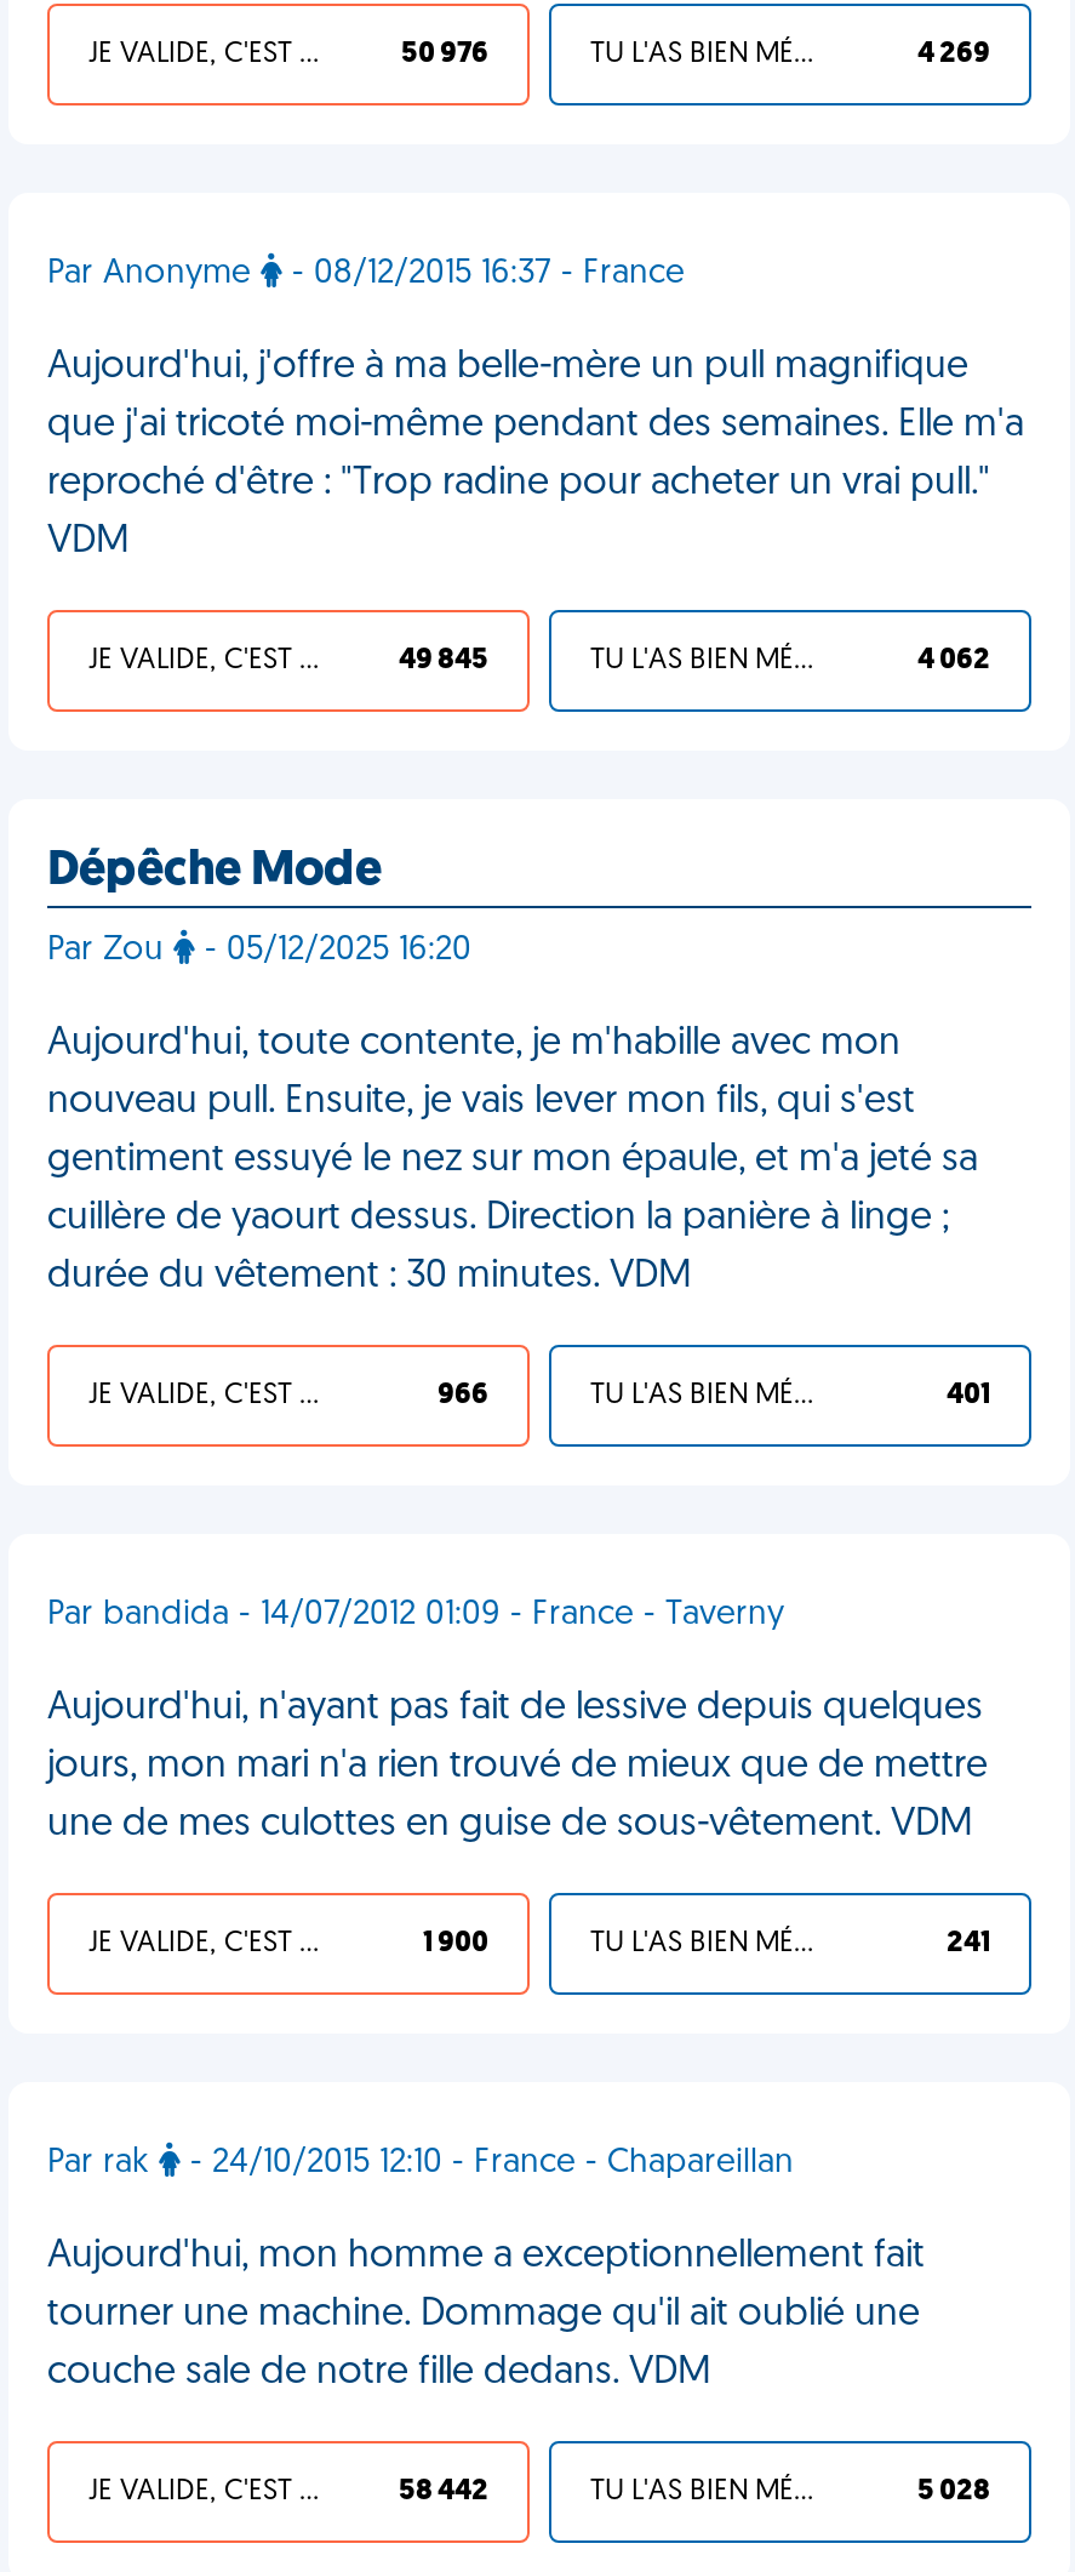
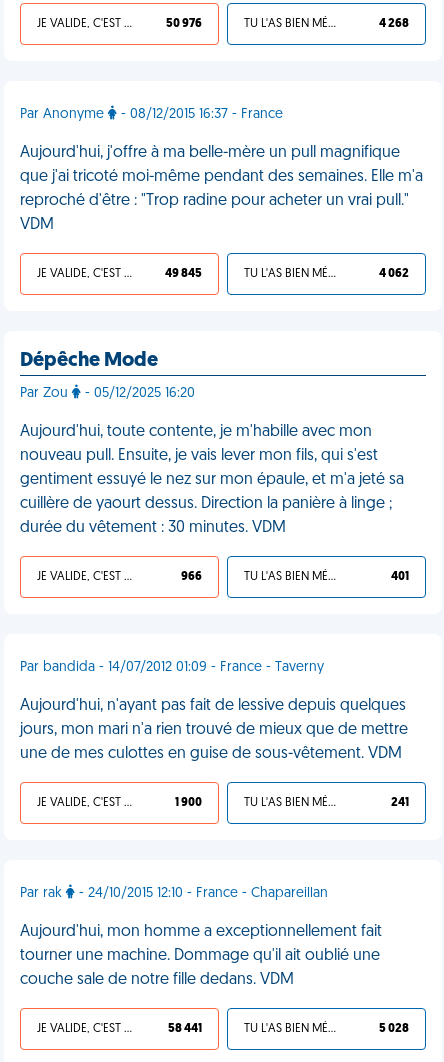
- 4 269
+ 4 268

- 58 442
+ 58 441
